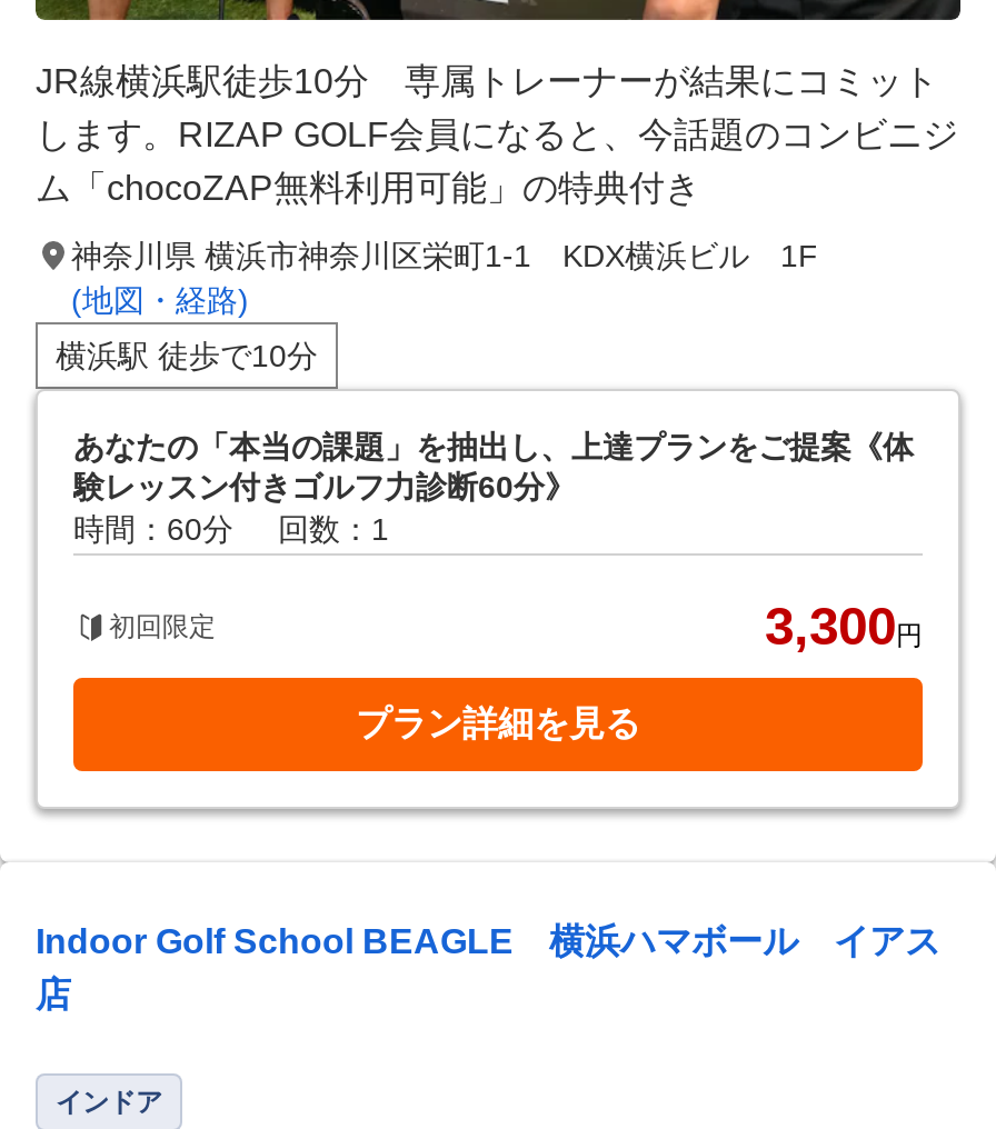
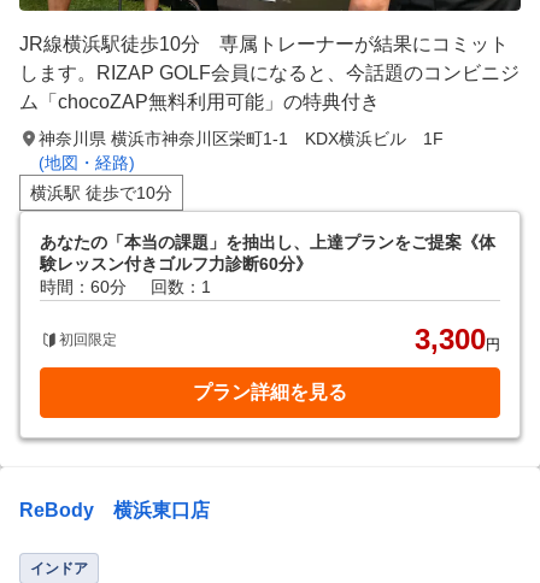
- Indoor Golf School BEAGLE 横浜ハマボール イアス
- 店
+ ReBody 横浜東口店
